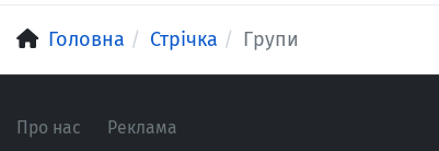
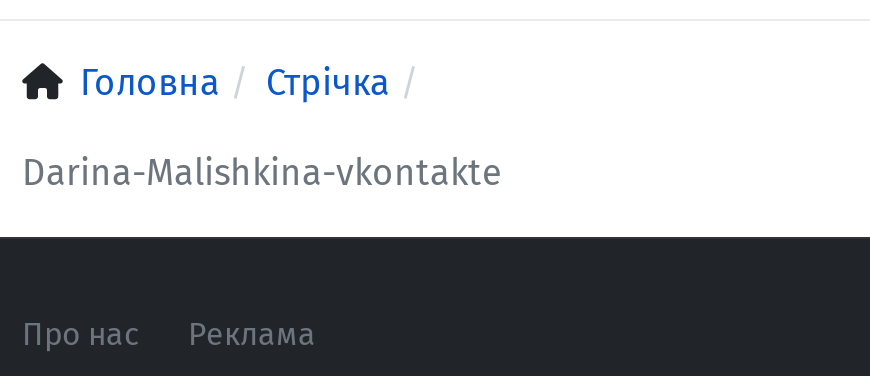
- Групи
+ Darina-Malishkina-vkontakte
